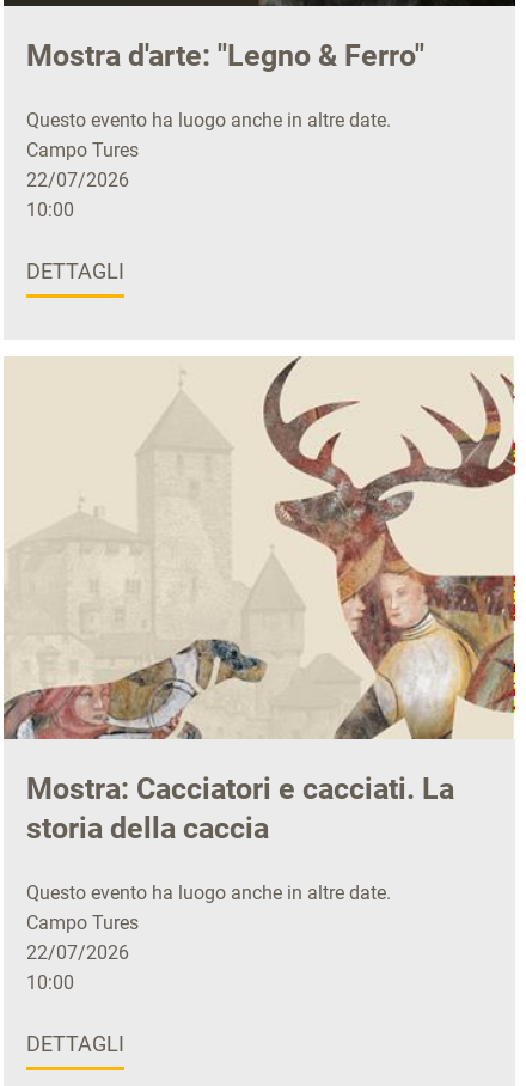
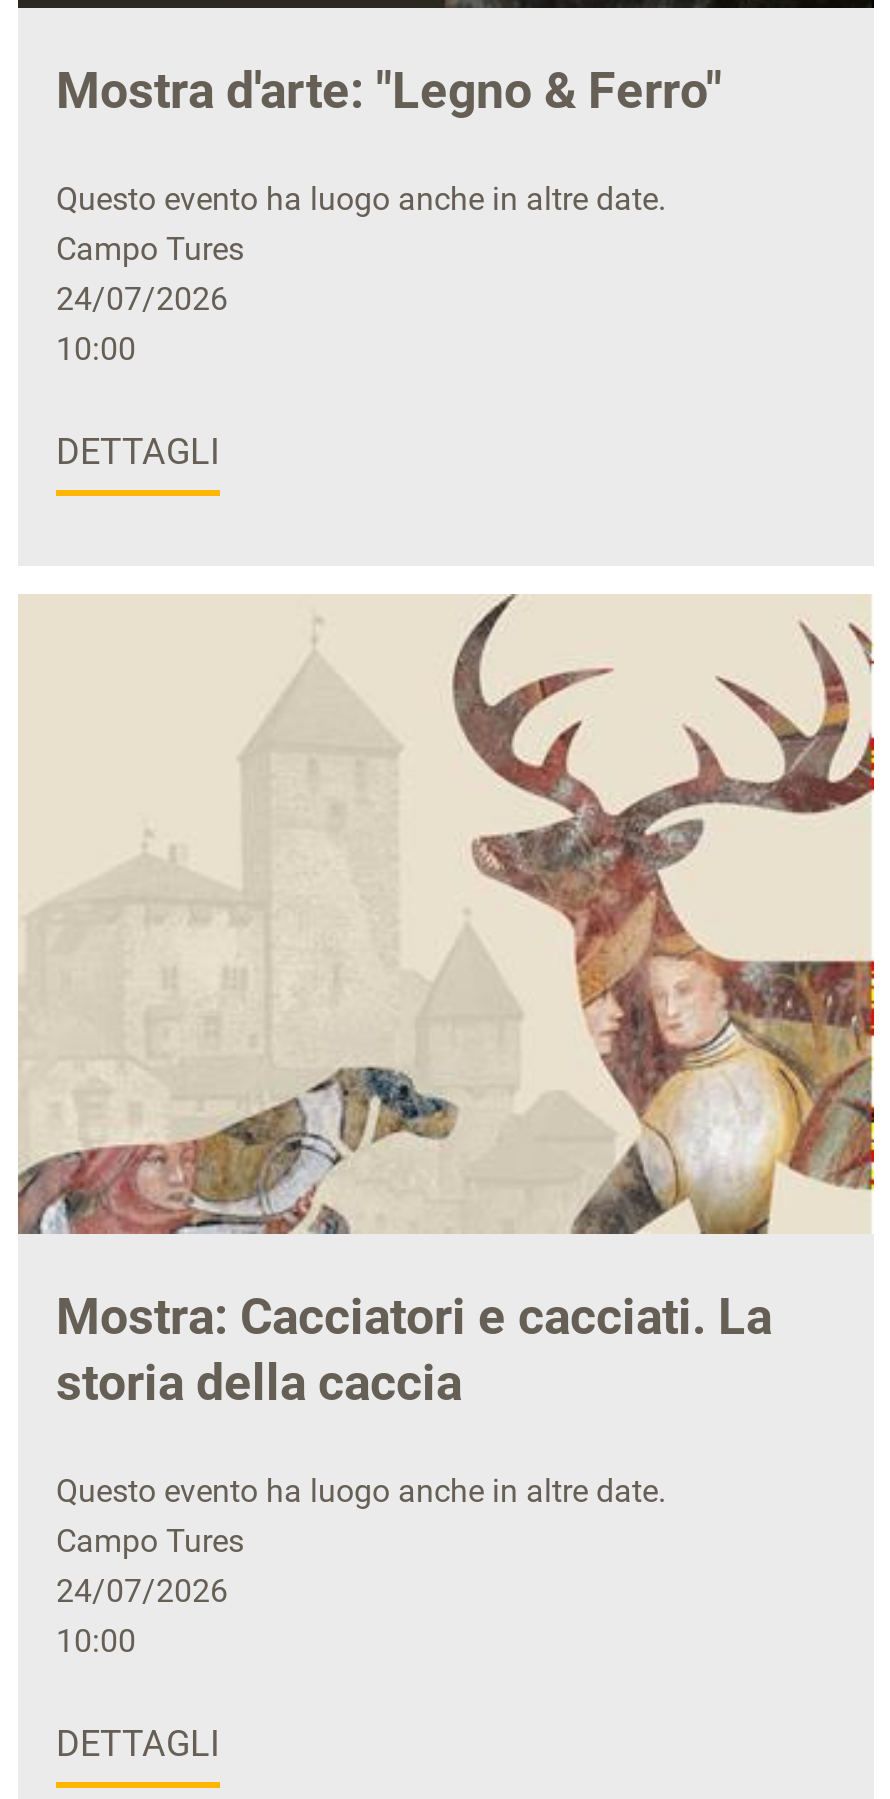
- 22/07/2026
+ 24/07/2026

- 22/07/2026
+ 24/07/2026
